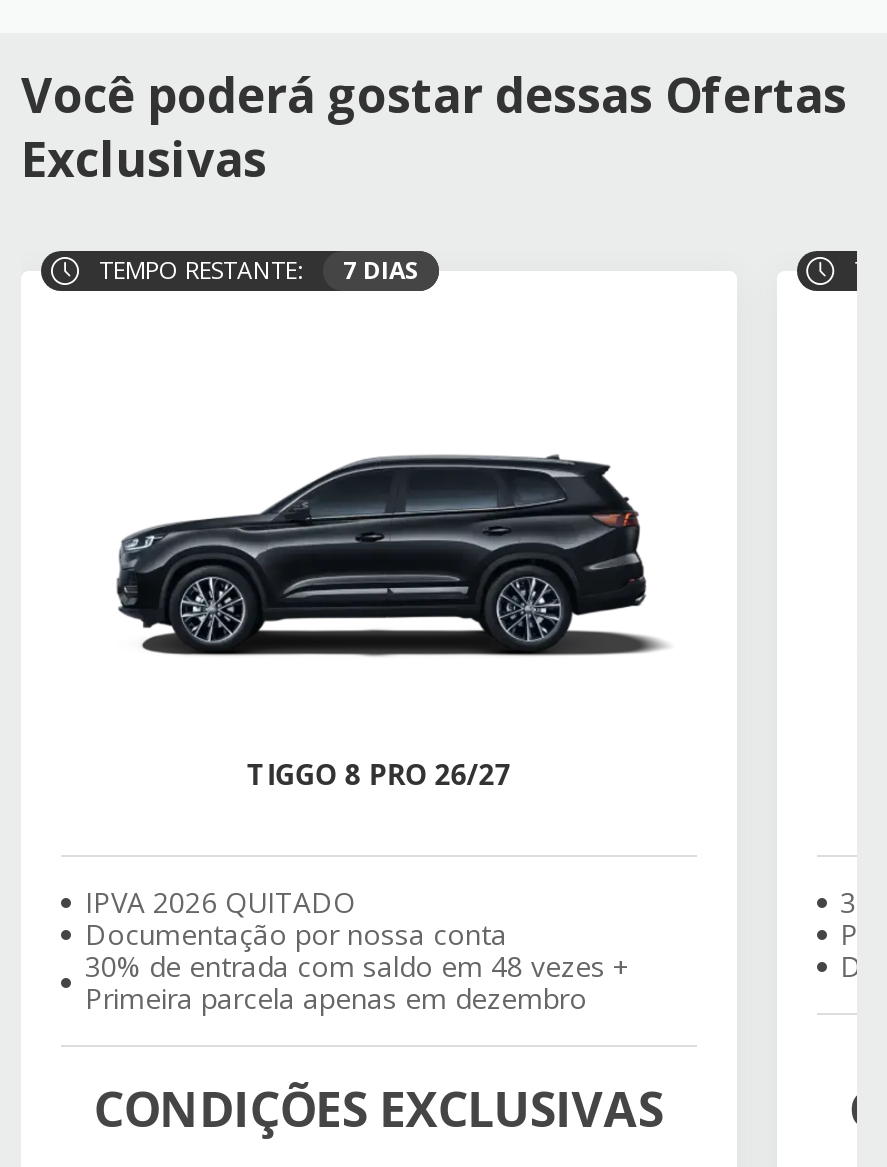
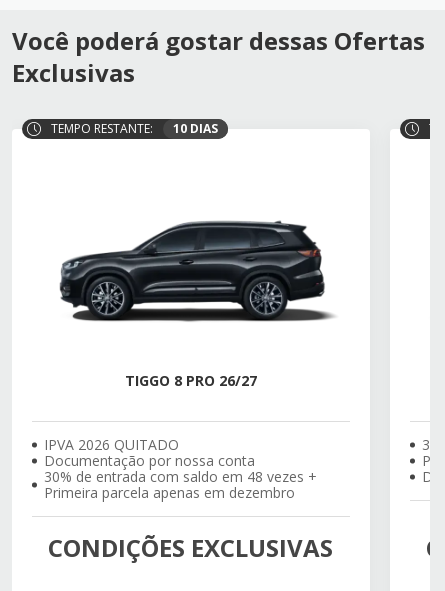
- TEMPO RESTANTE: 7 DIAS
+ TEMPO RESTANTE: 10 DIAS
